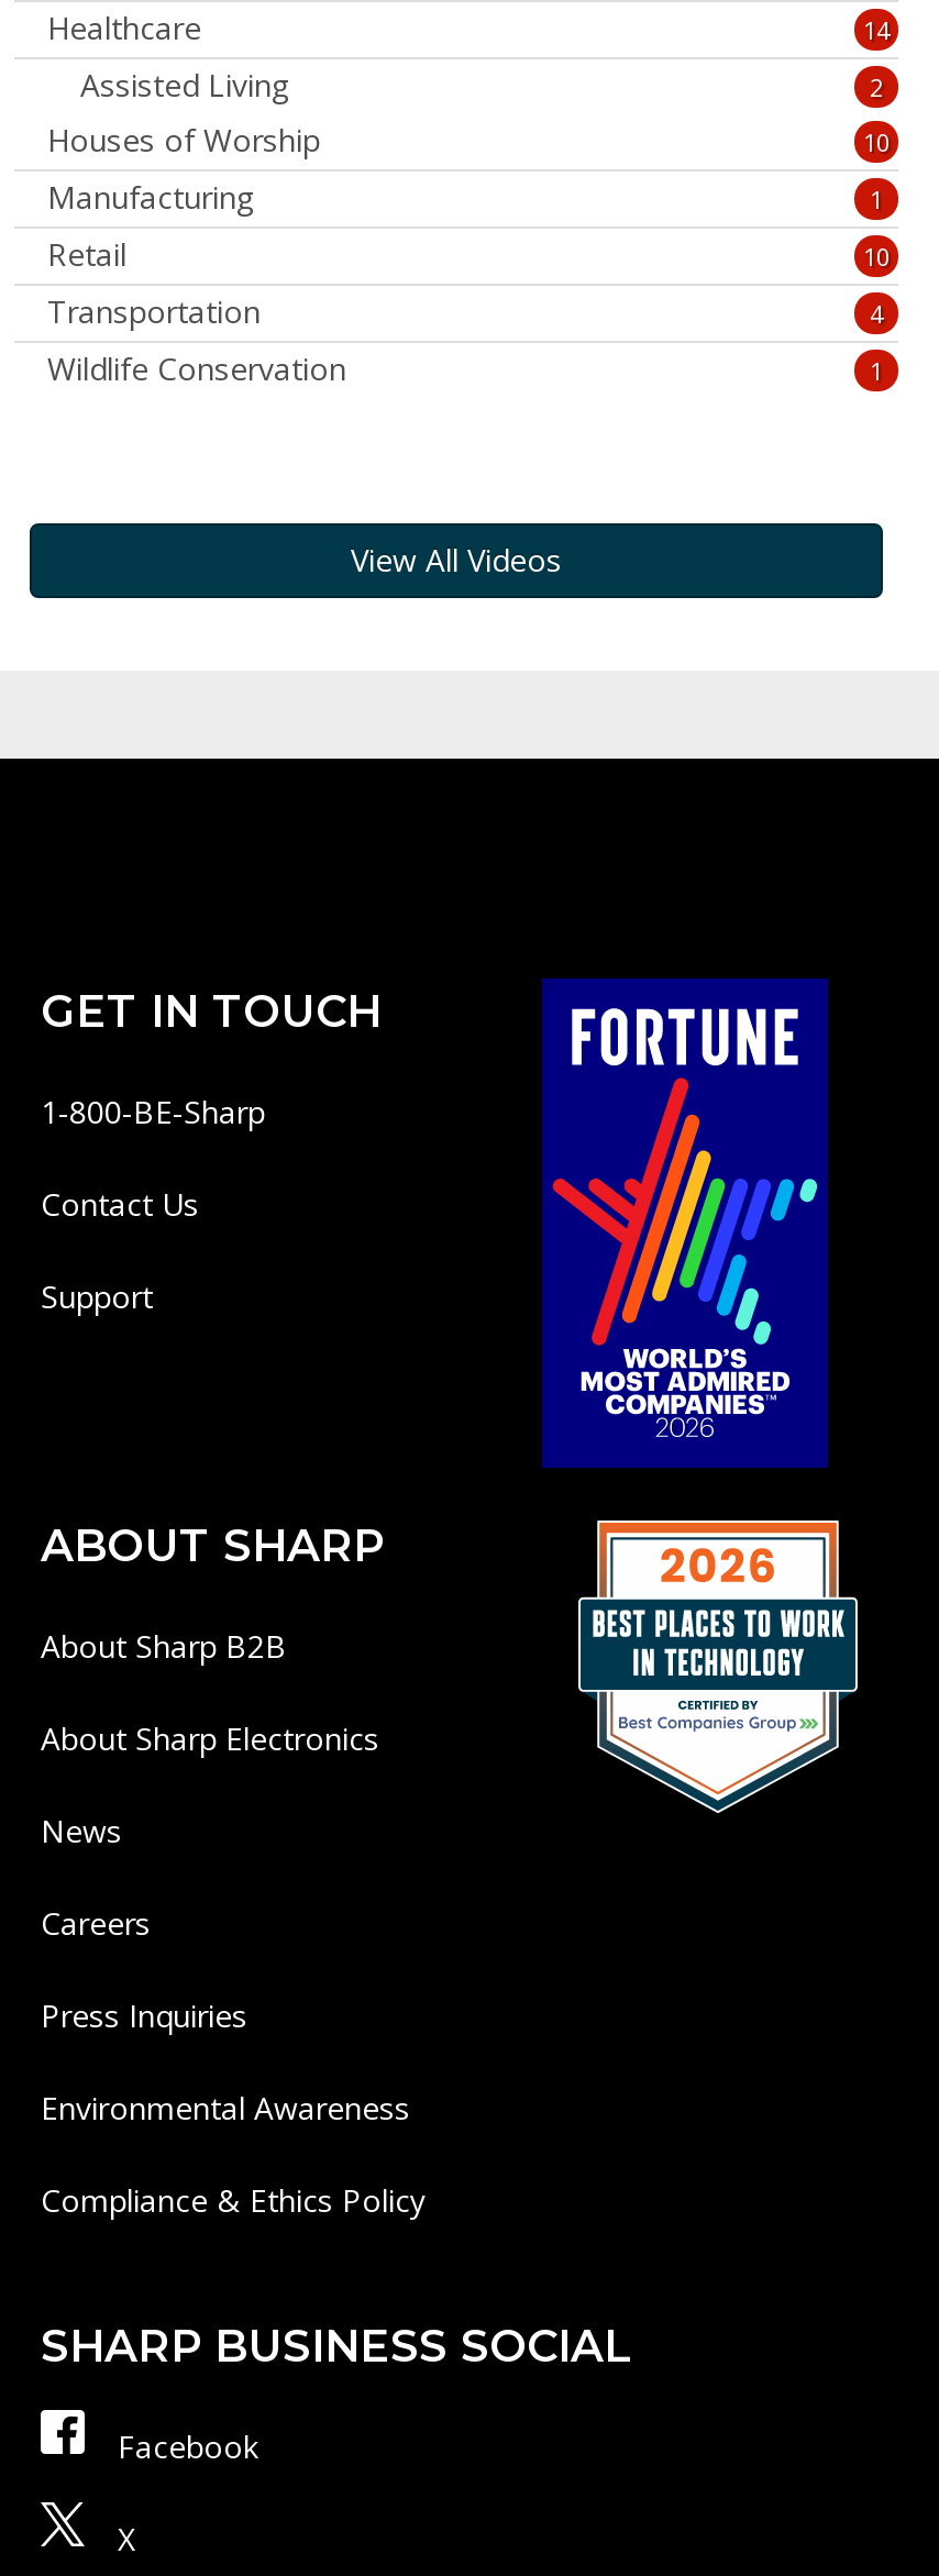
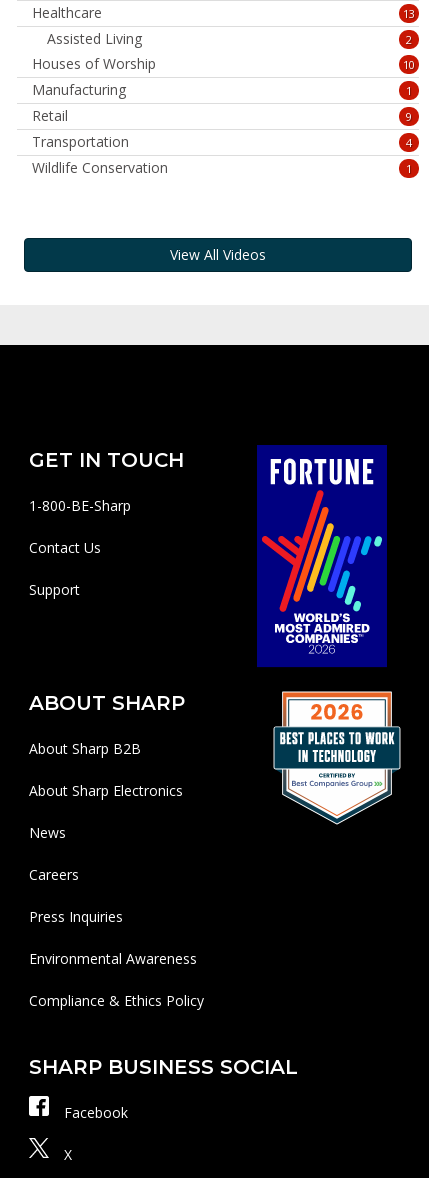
- 14
+ 13

- 10
+ 9
